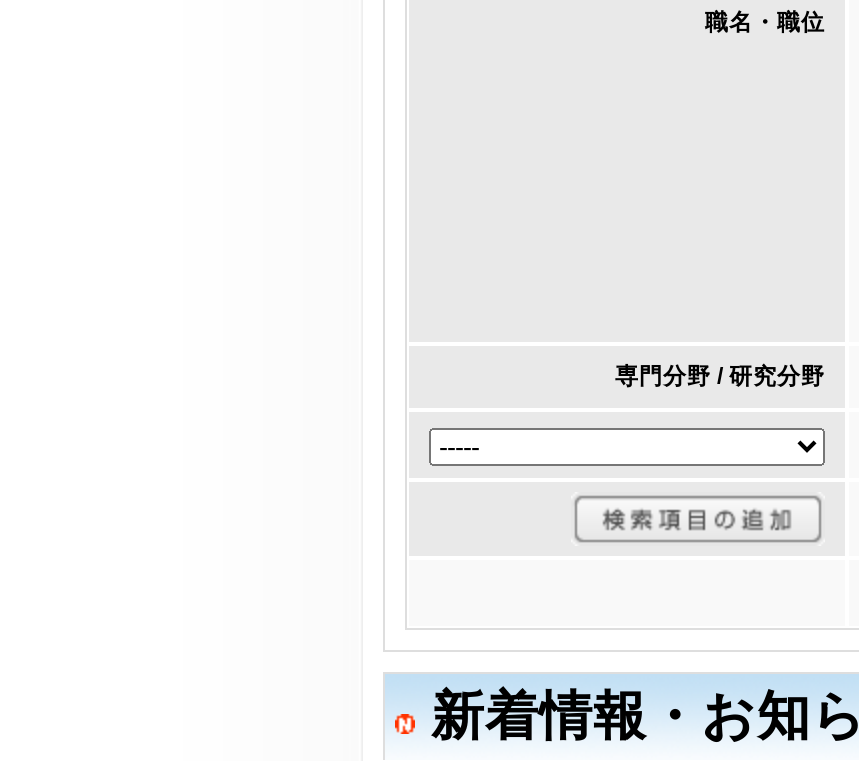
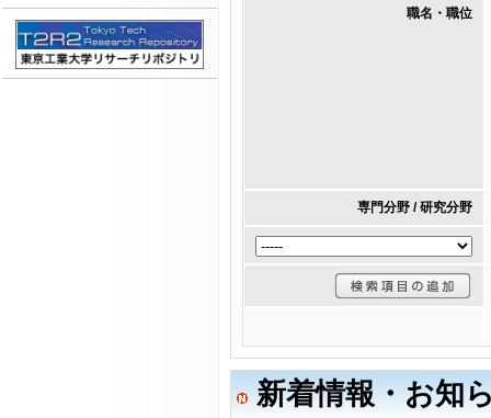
+ [image]
